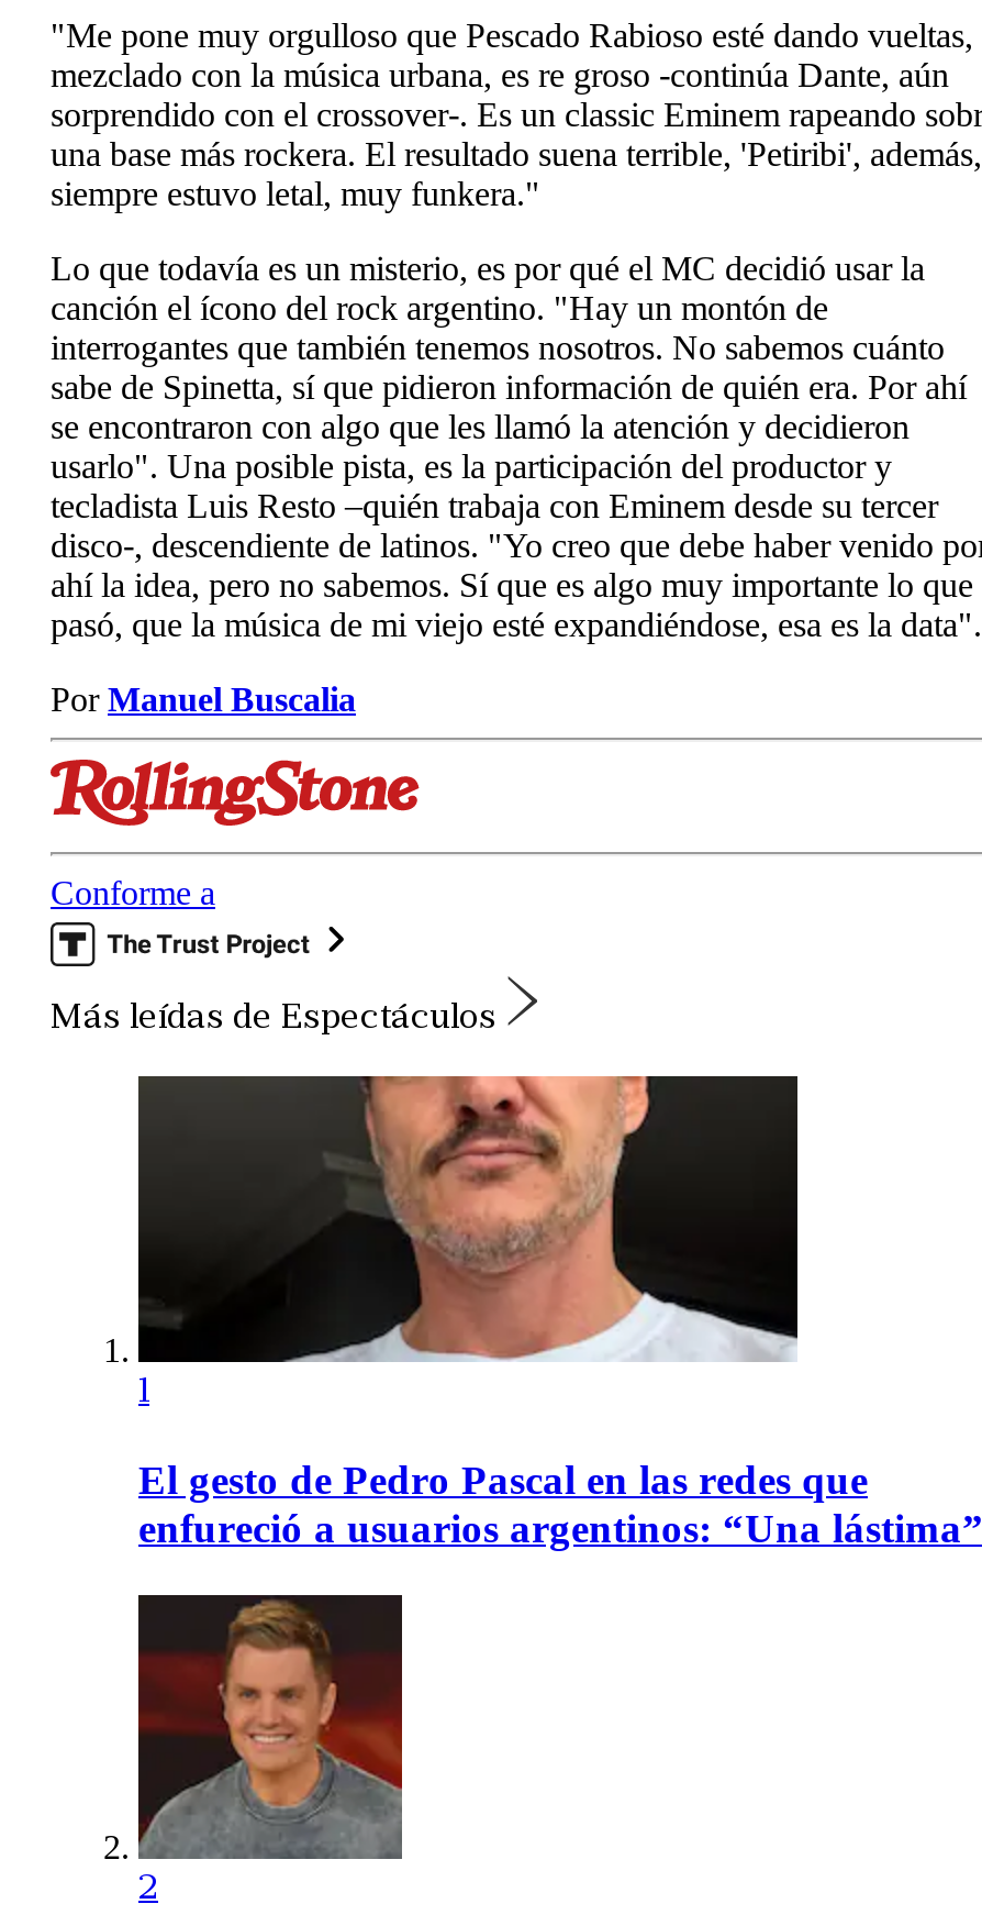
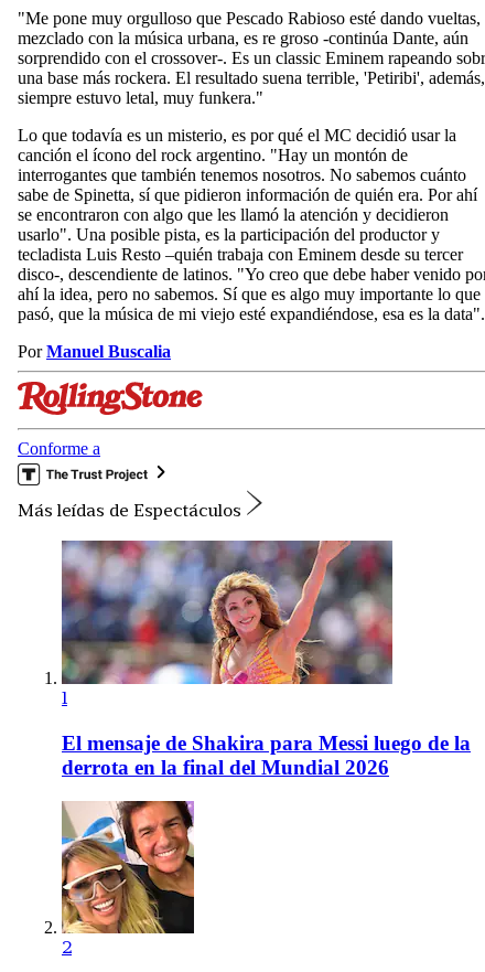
- [image]
+ [image]

- El gesto de Pedro Pascal en las redes que
- enfureció a usuarios argentinos: “Una lástima”
+ El mensaje de Shakira para Messi luego de la
+ derrota en la final del Mundial 2026

- [image]
+ [image]
